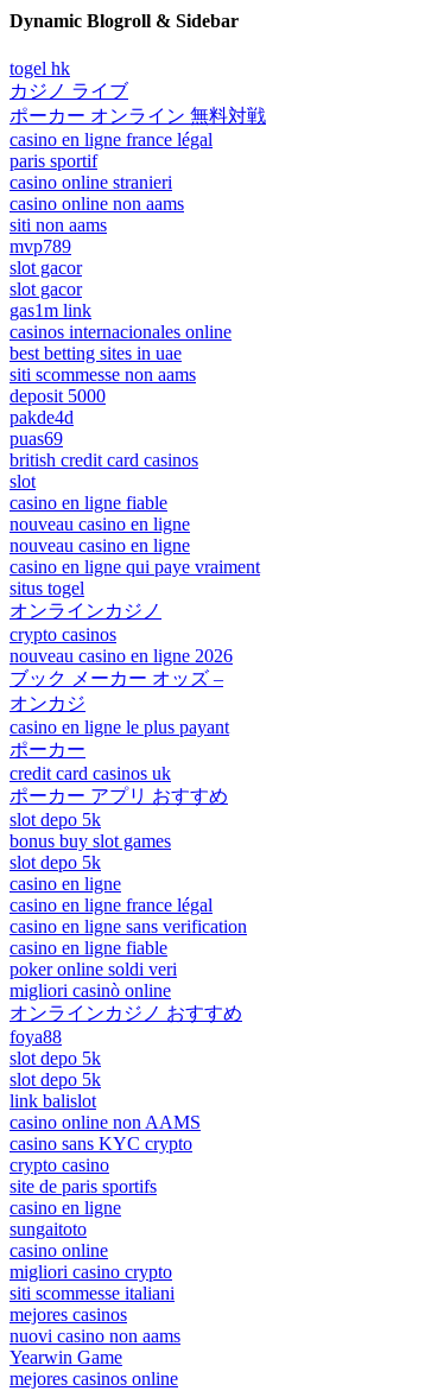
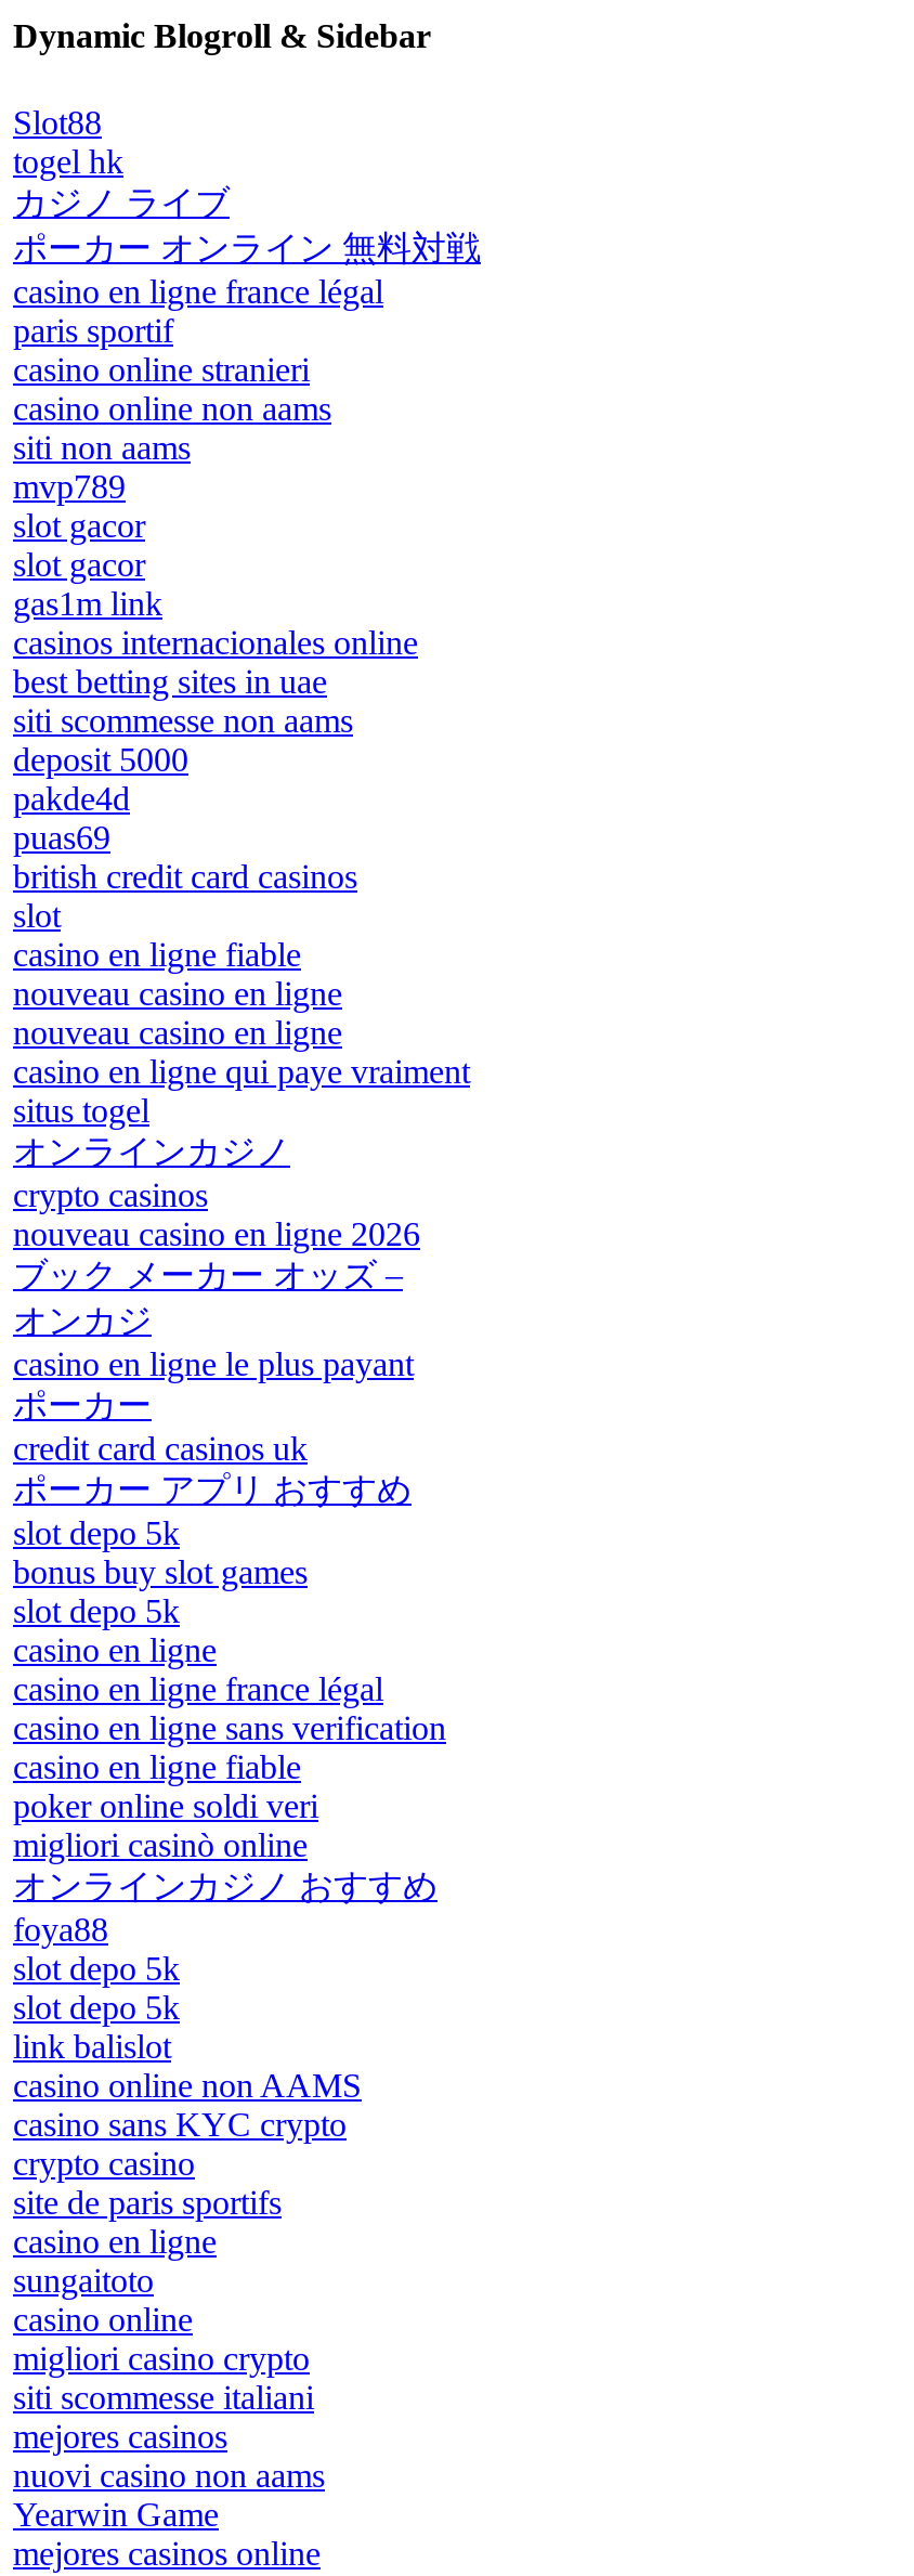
+ Slot88
